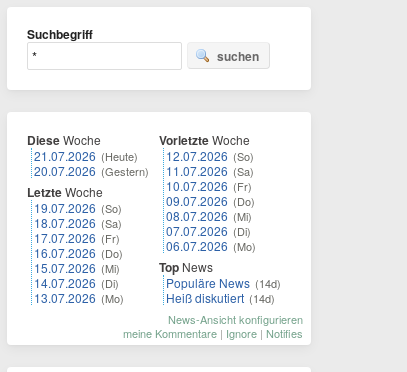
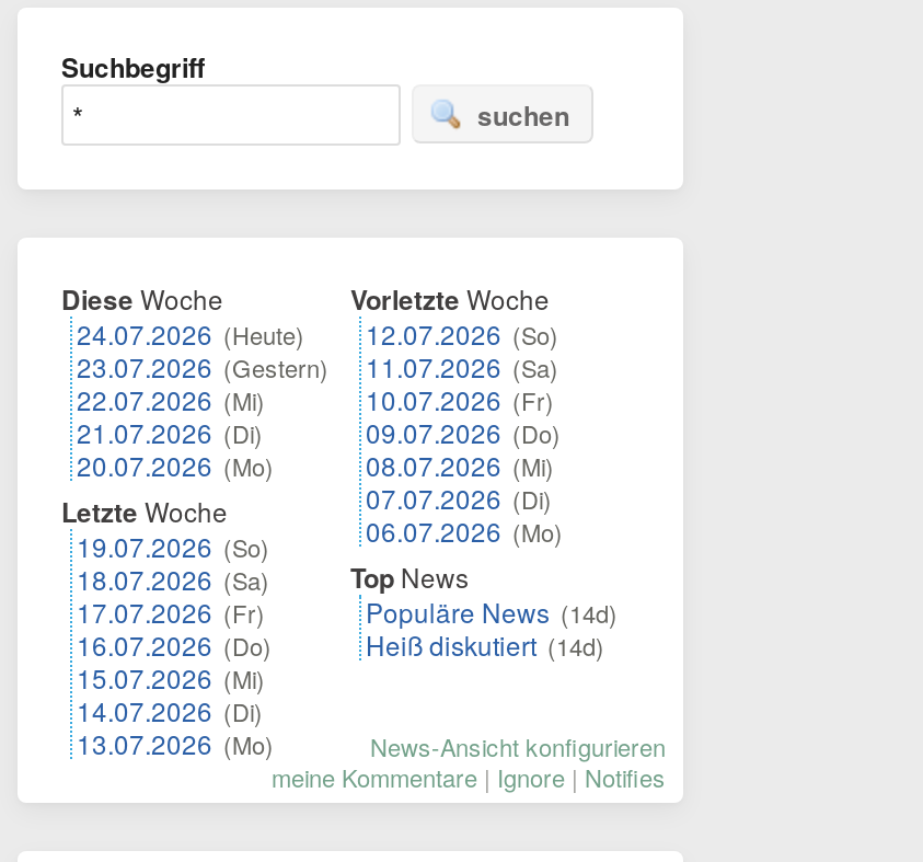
- 21.07.2026 (Heute)
- 20.07.2026 (Gestern)
+ 24.07.2026 (Heute)
+ 23.07.2026 (Gestern)
+ 22.07.2026 (Mi)
+ 21.07.2026 (Di)
+ 20.07.2026 (Mo)

moved down: Letzte Woche | 19.07.2026 (So) | 18.07.2026 (Sa) | 17.07.2026 (Fr) | 16.07.2026 (Do) | 15.07.2026 (Mi) | 14.07.2026 (Di) | 13.07.2026 (Mo)
